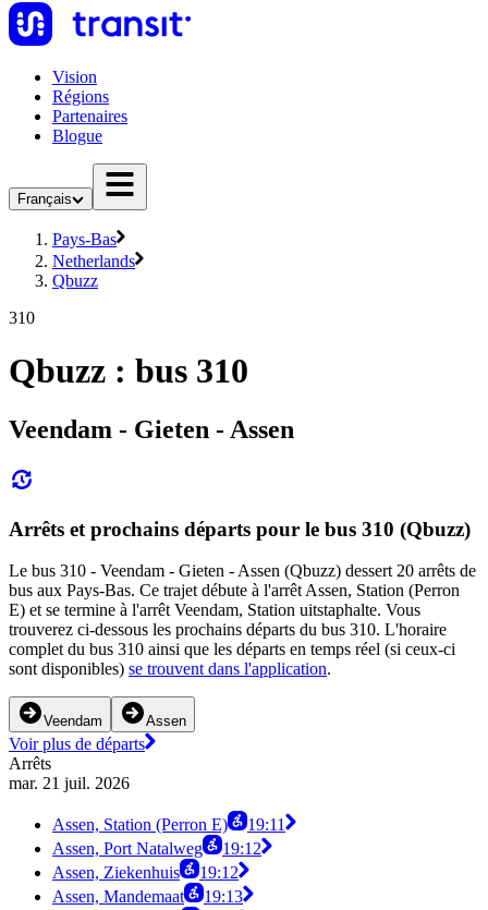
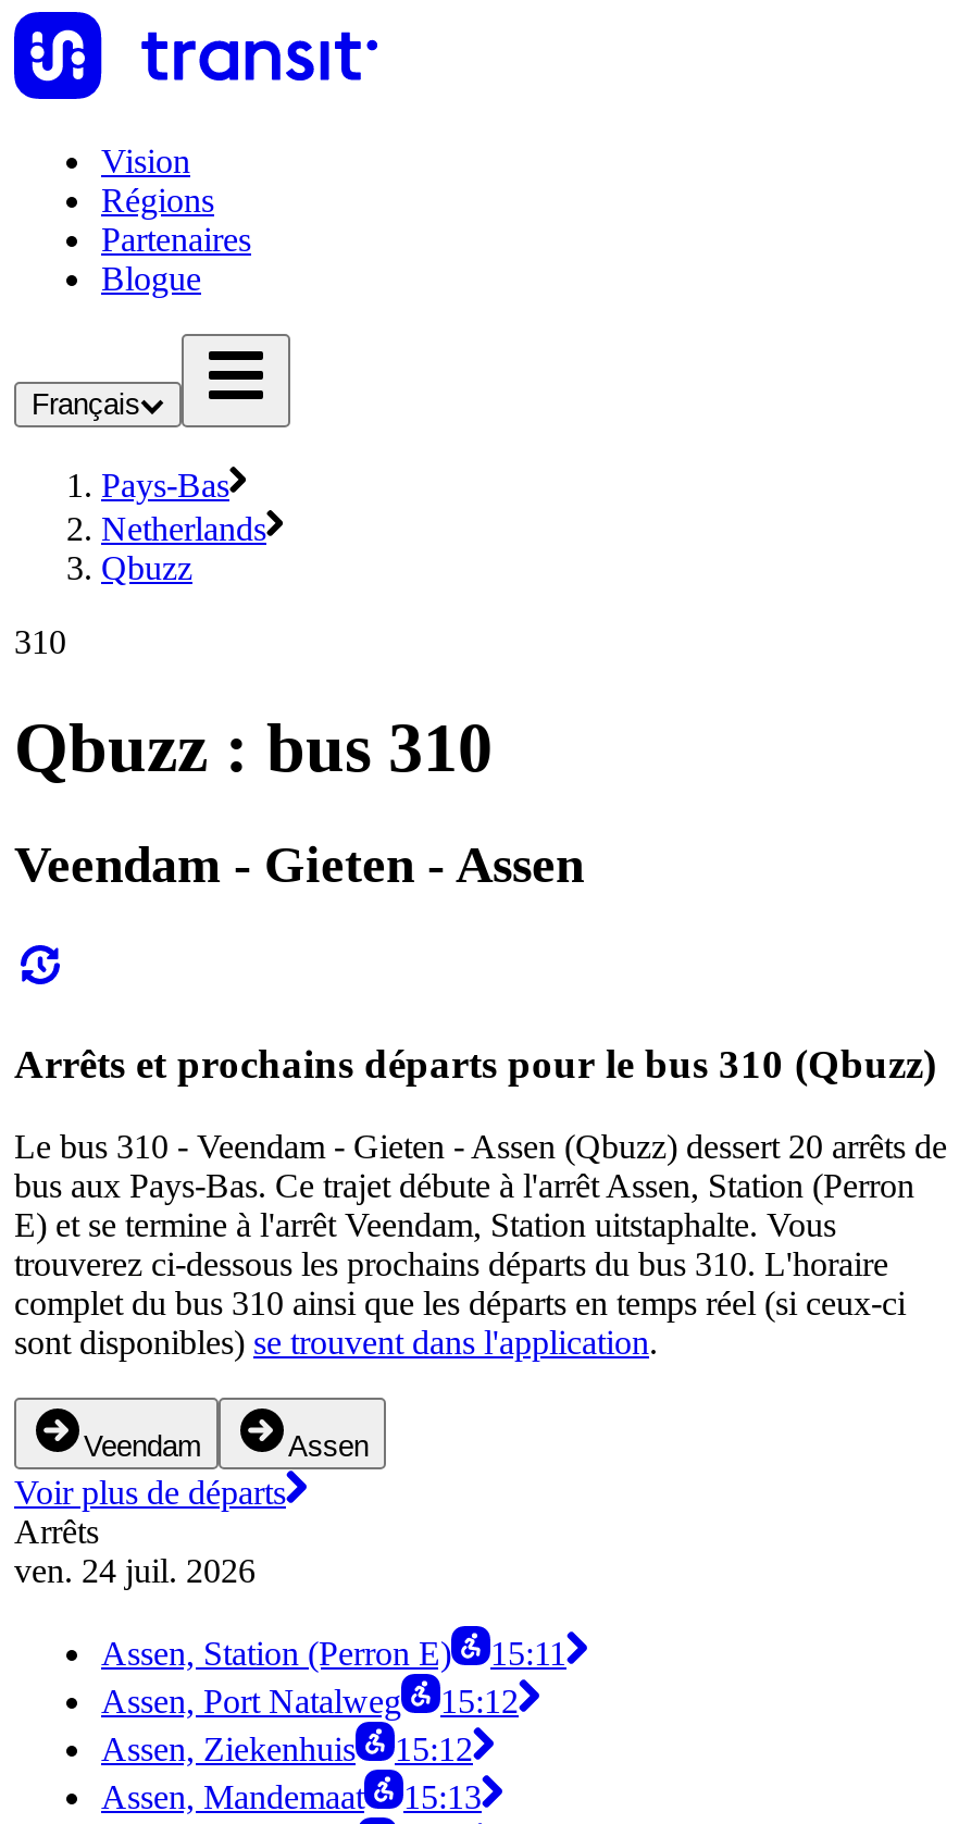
- mar. 21 juil. 2026
+ ven. 24 juil. 2026

- Assen, Station (Perron E) 19:11
+ Assen, Station (Perron E) 15:11

- Assen, Port Natalweg 19:12
+ Assen, Port Natalweg 15:12

- Assen, Ziekenhuis 19:12
+ Assen, Ziekenhuis 15:12

- Assen, Mandemaat 19:13
+ Assen, Mandemaat 15:13
